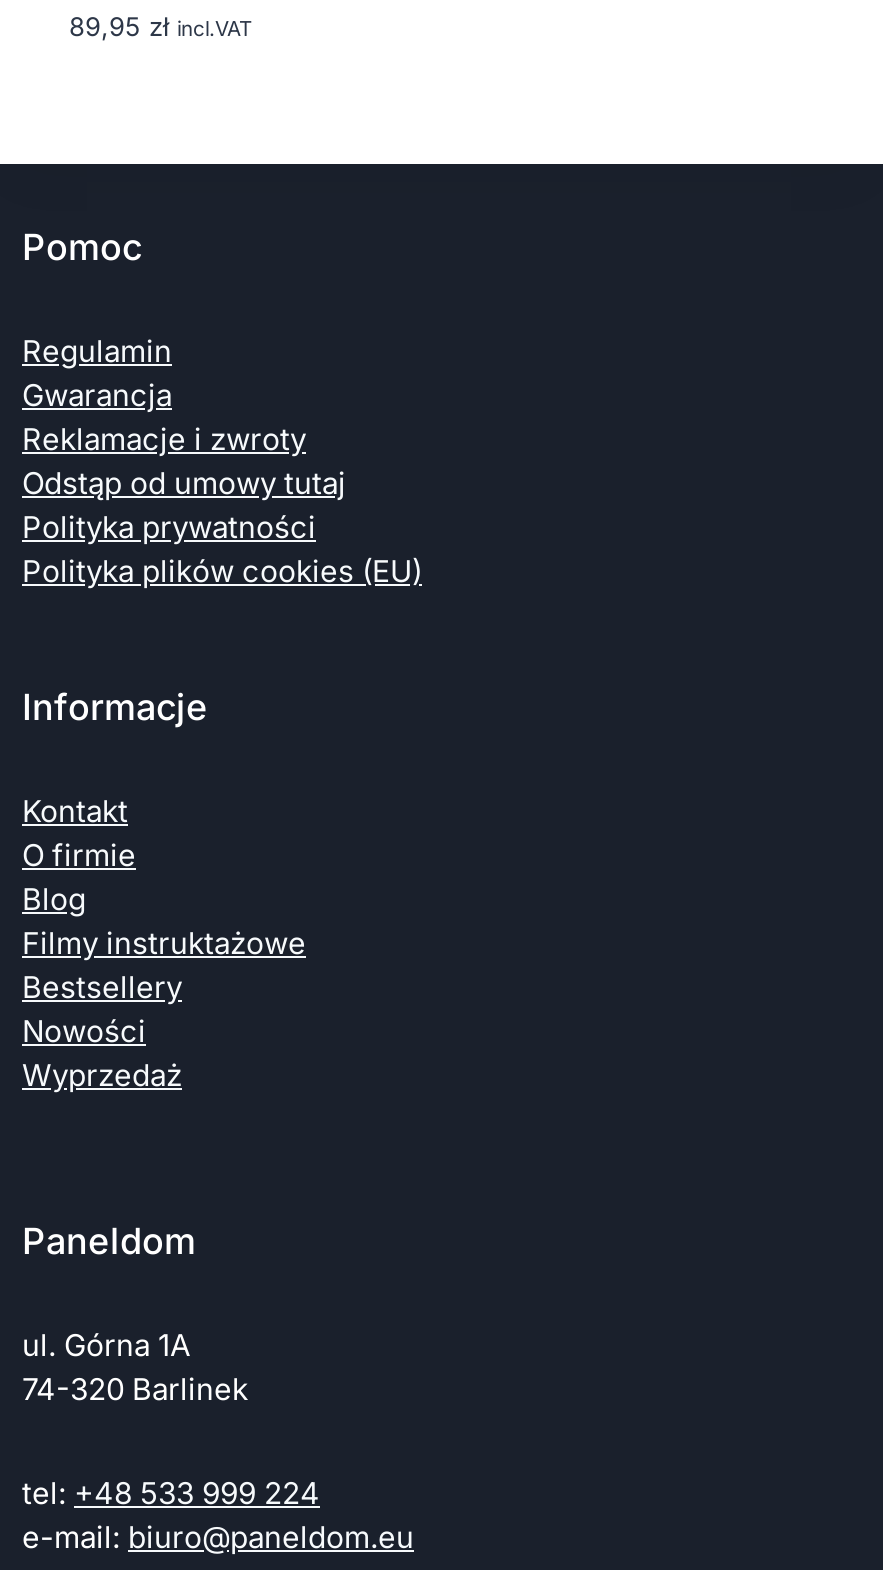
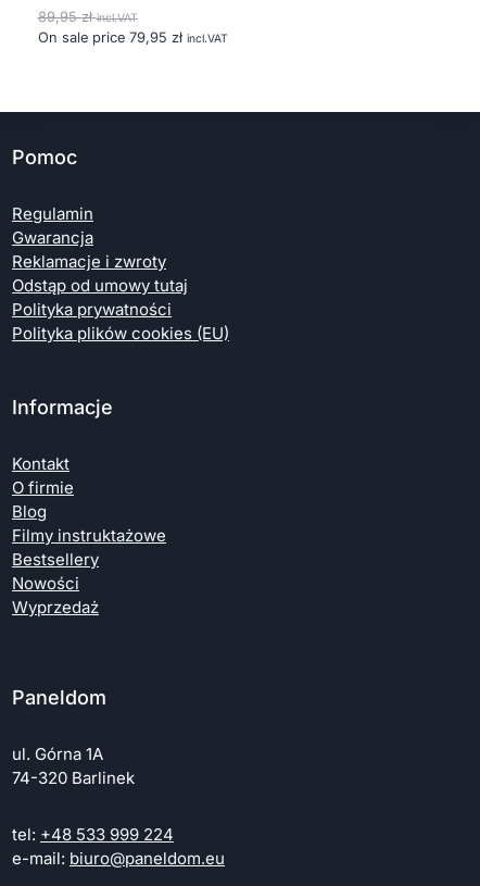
+ On sale price 79,95 zł incl.VAT
